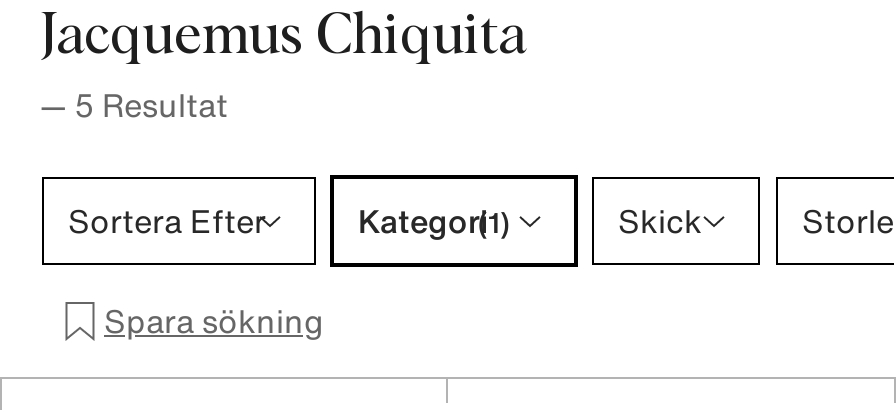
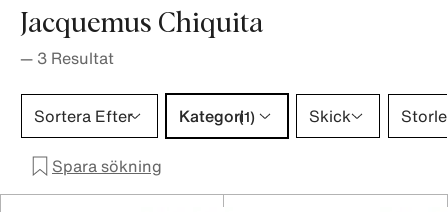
- — 5 Resultat
+ — 3 Resultat
